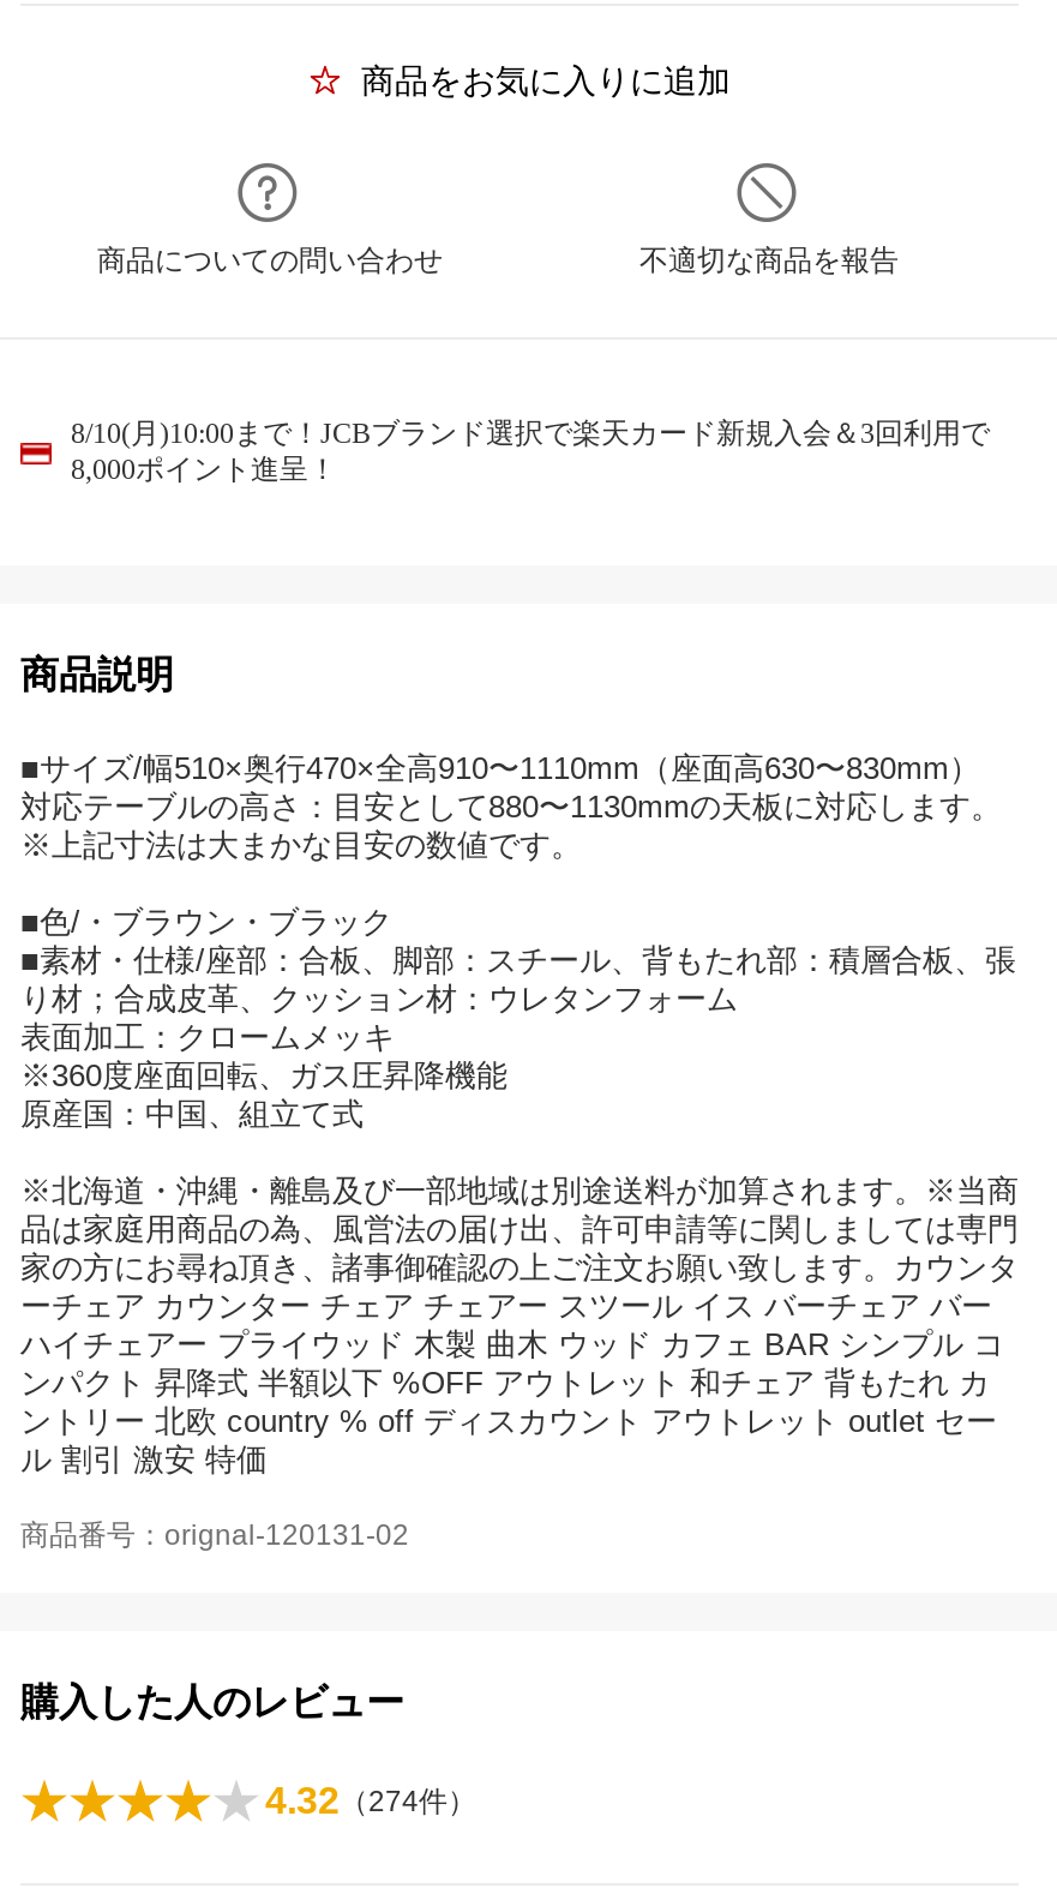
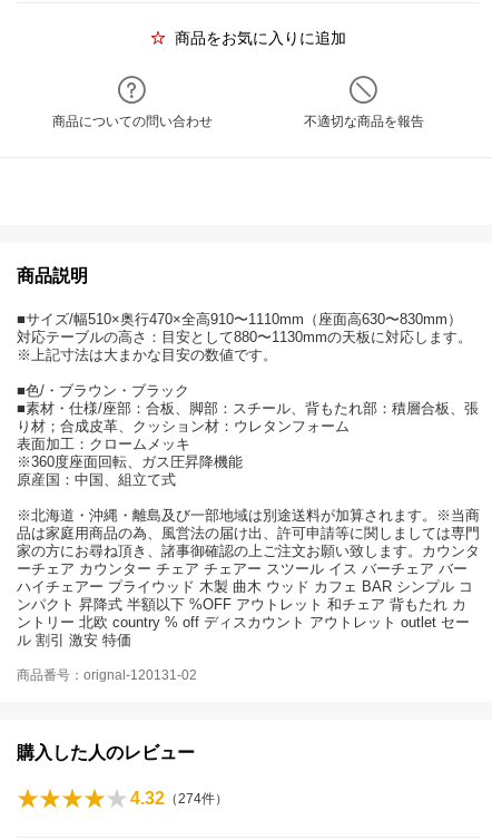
- 8/10(月)10:00まで！JCBブランド選択で楽天カード新規入会＆3回利用で
- 8,000ポイント進呈！
